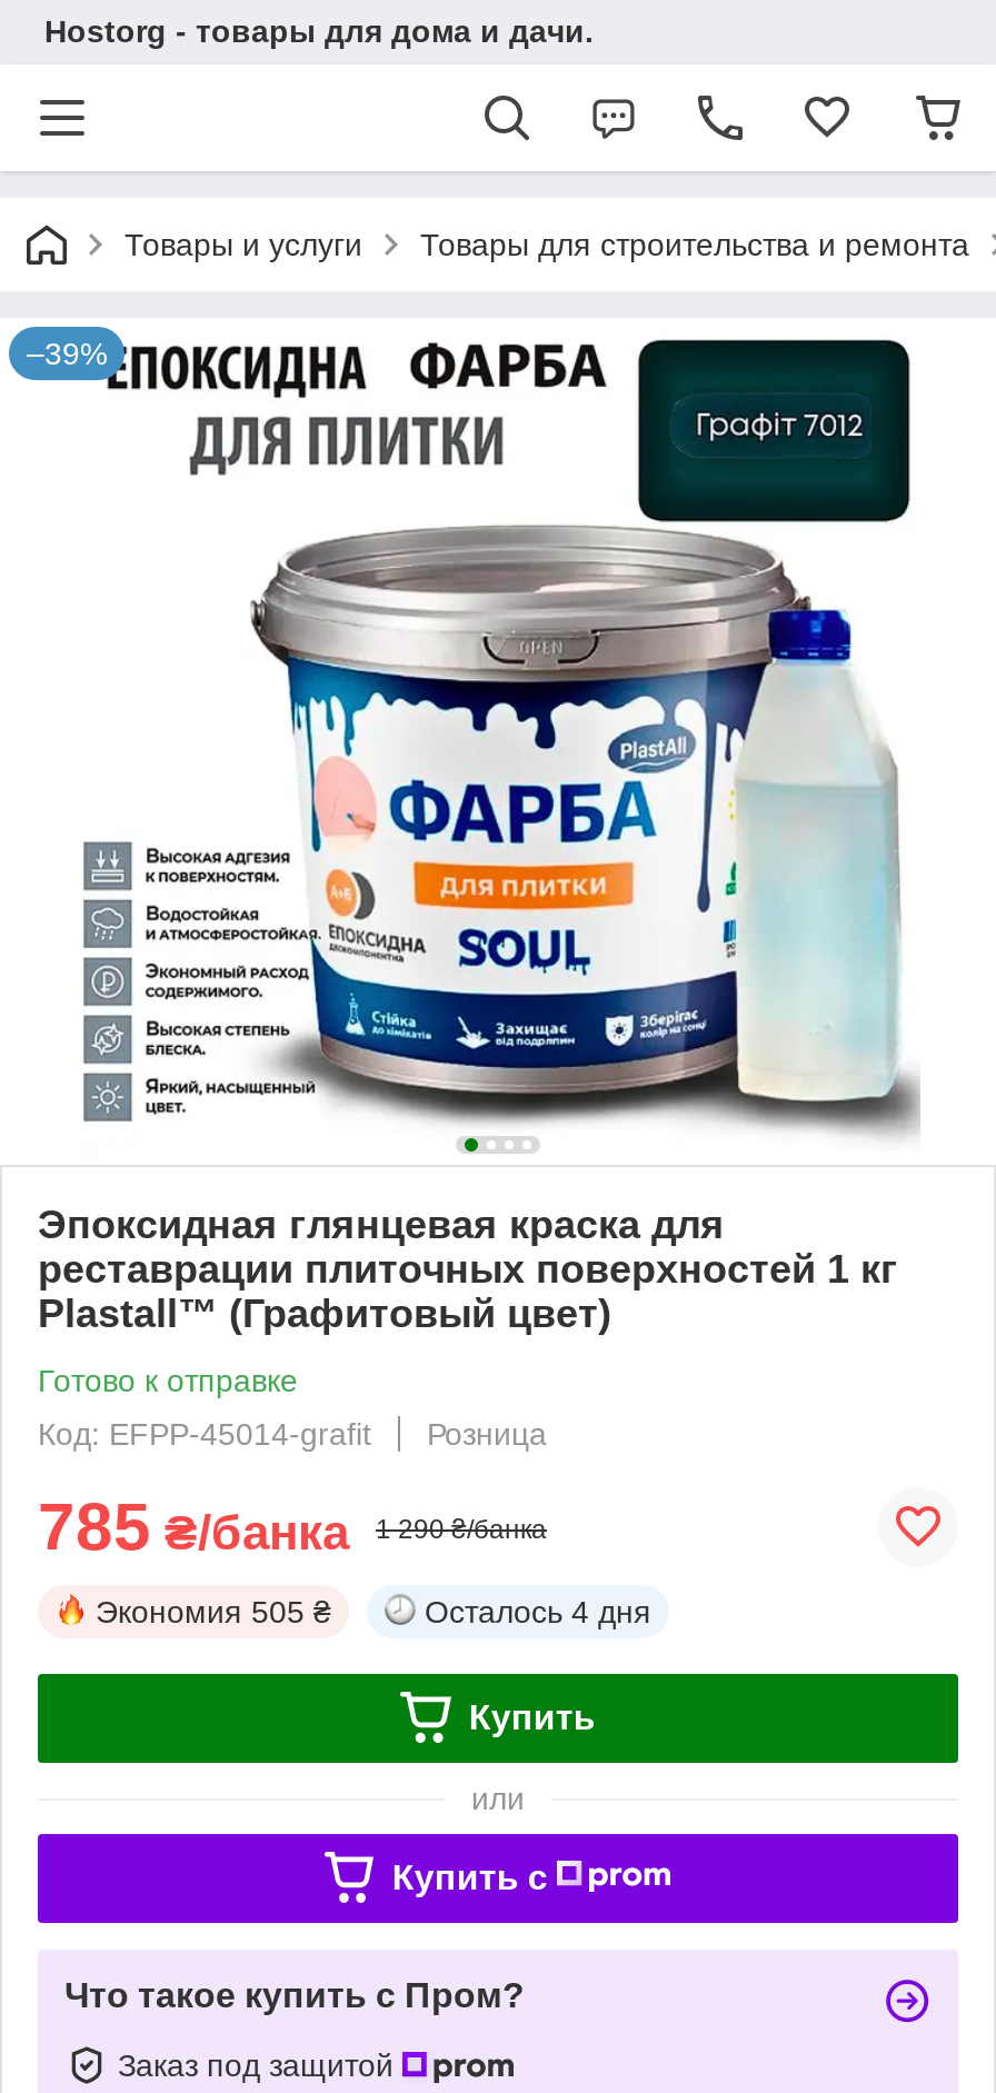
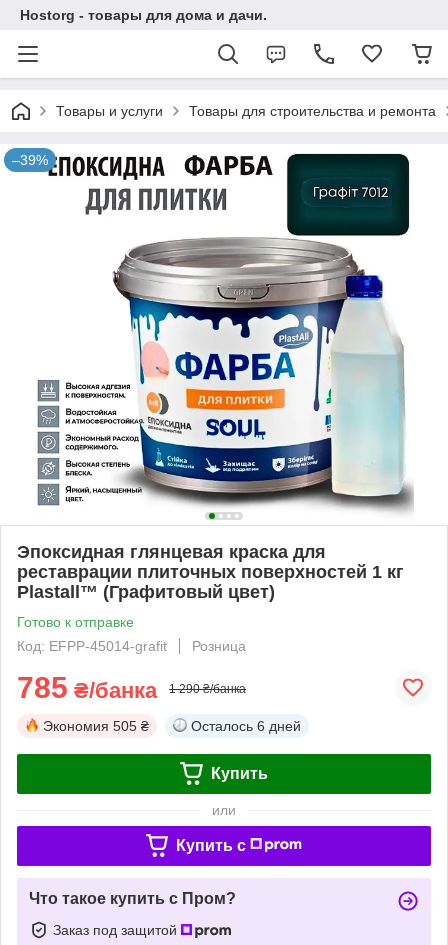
- Осталось 4 дня
+ Осталось 6 дней
